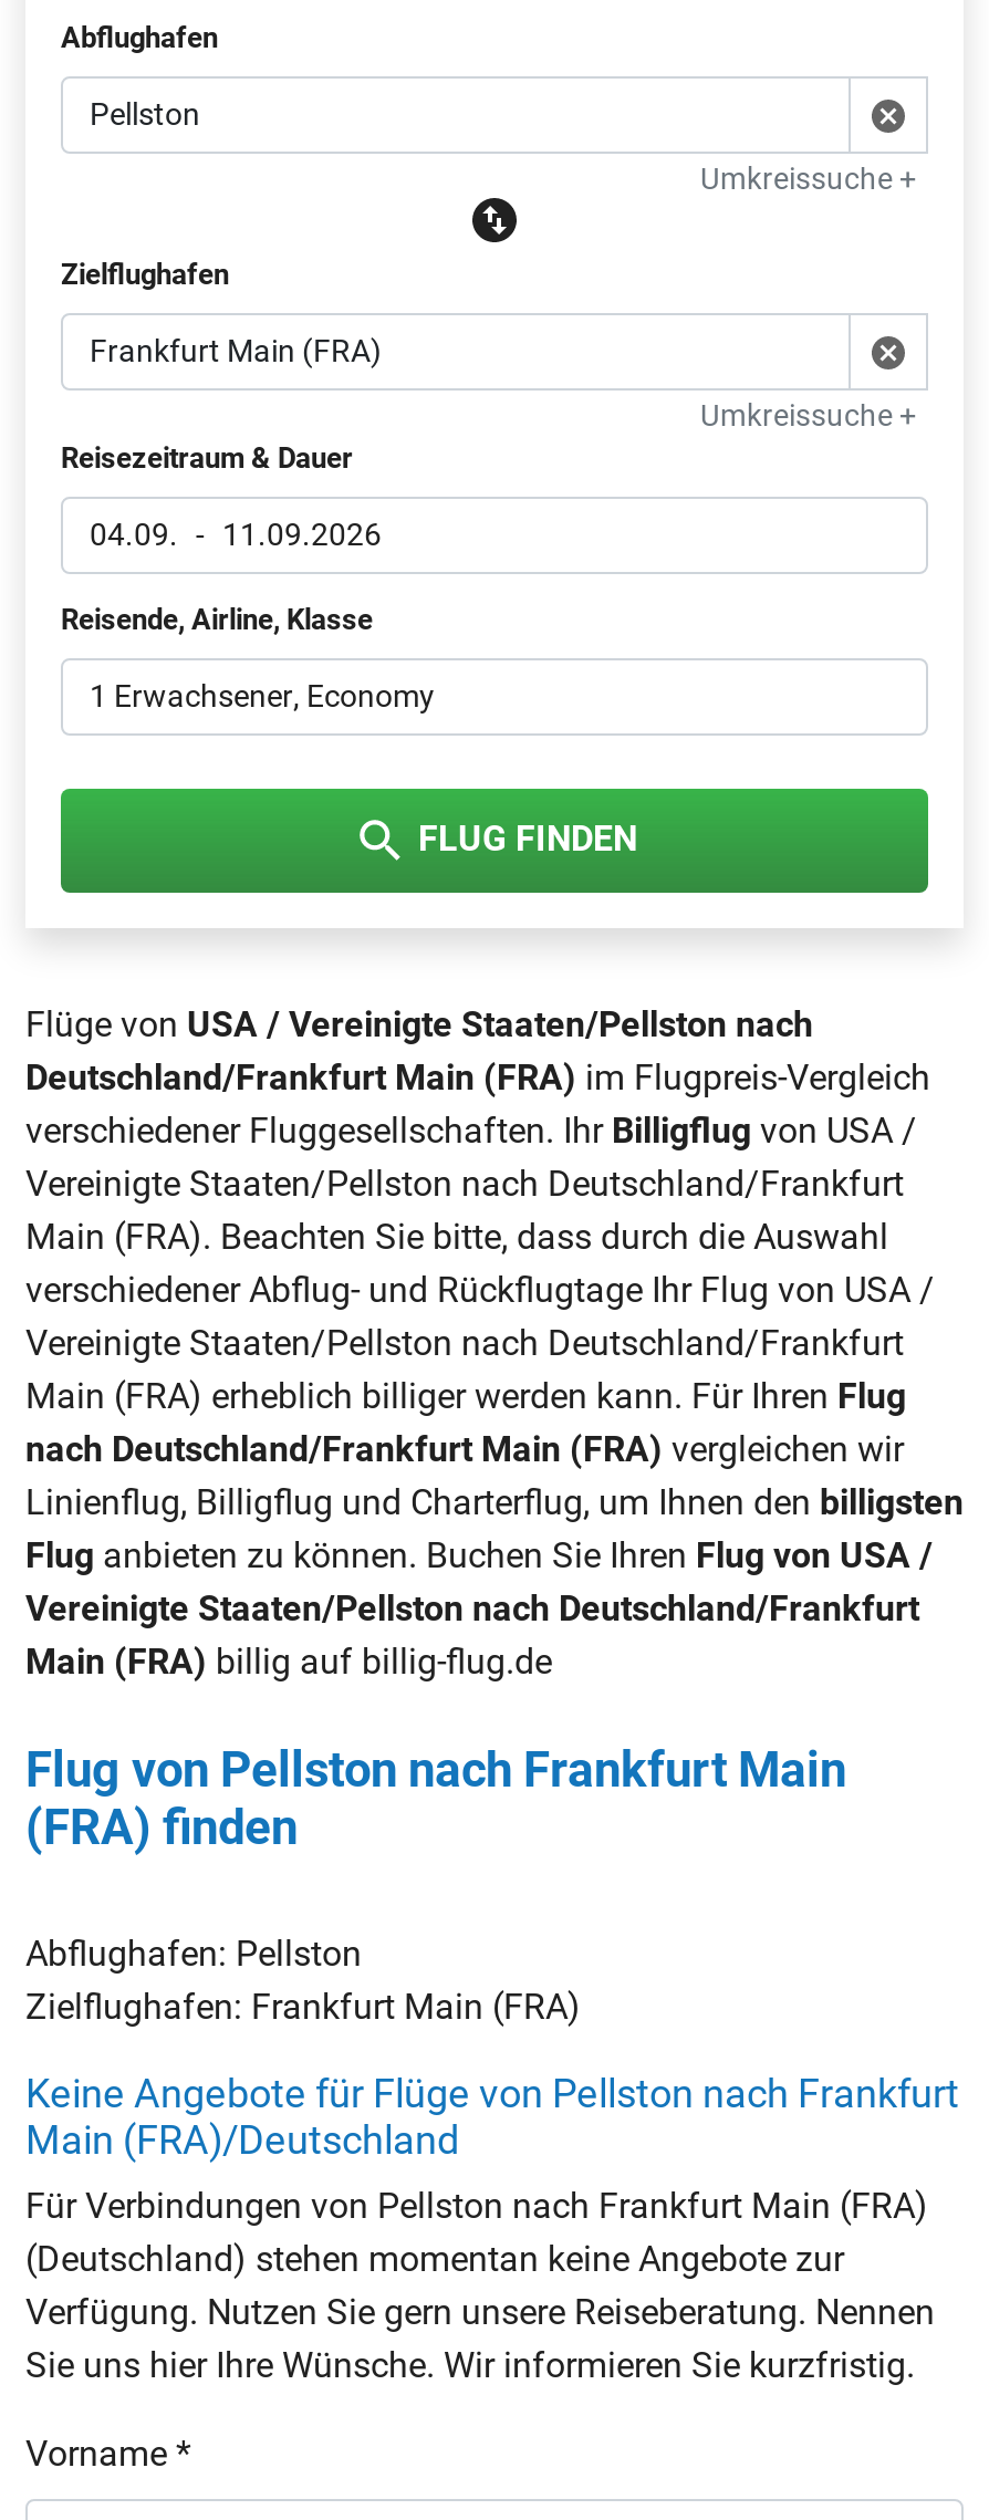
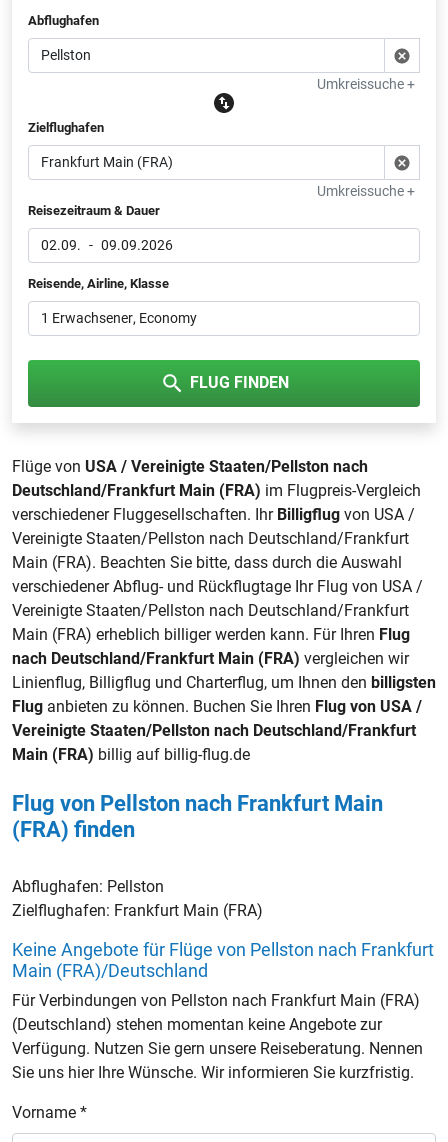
- 04.09. - 11.09.2026
+ 02.09. - 09.09.2026
